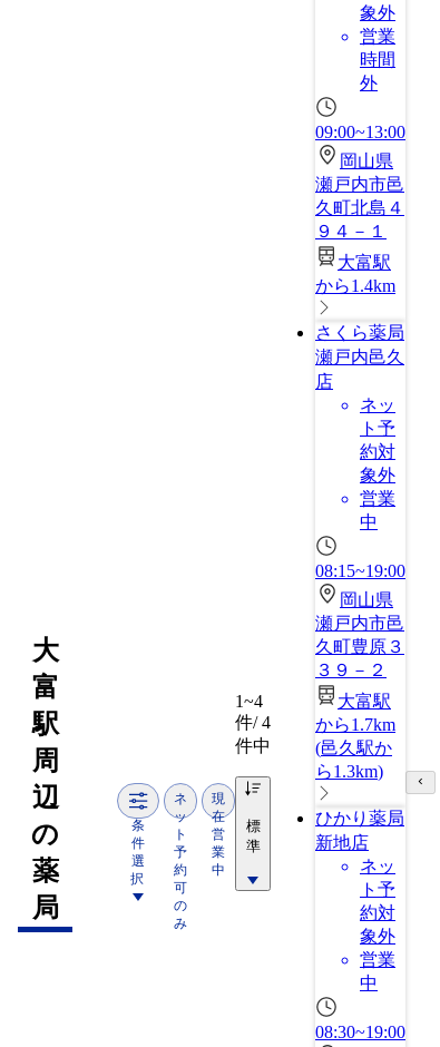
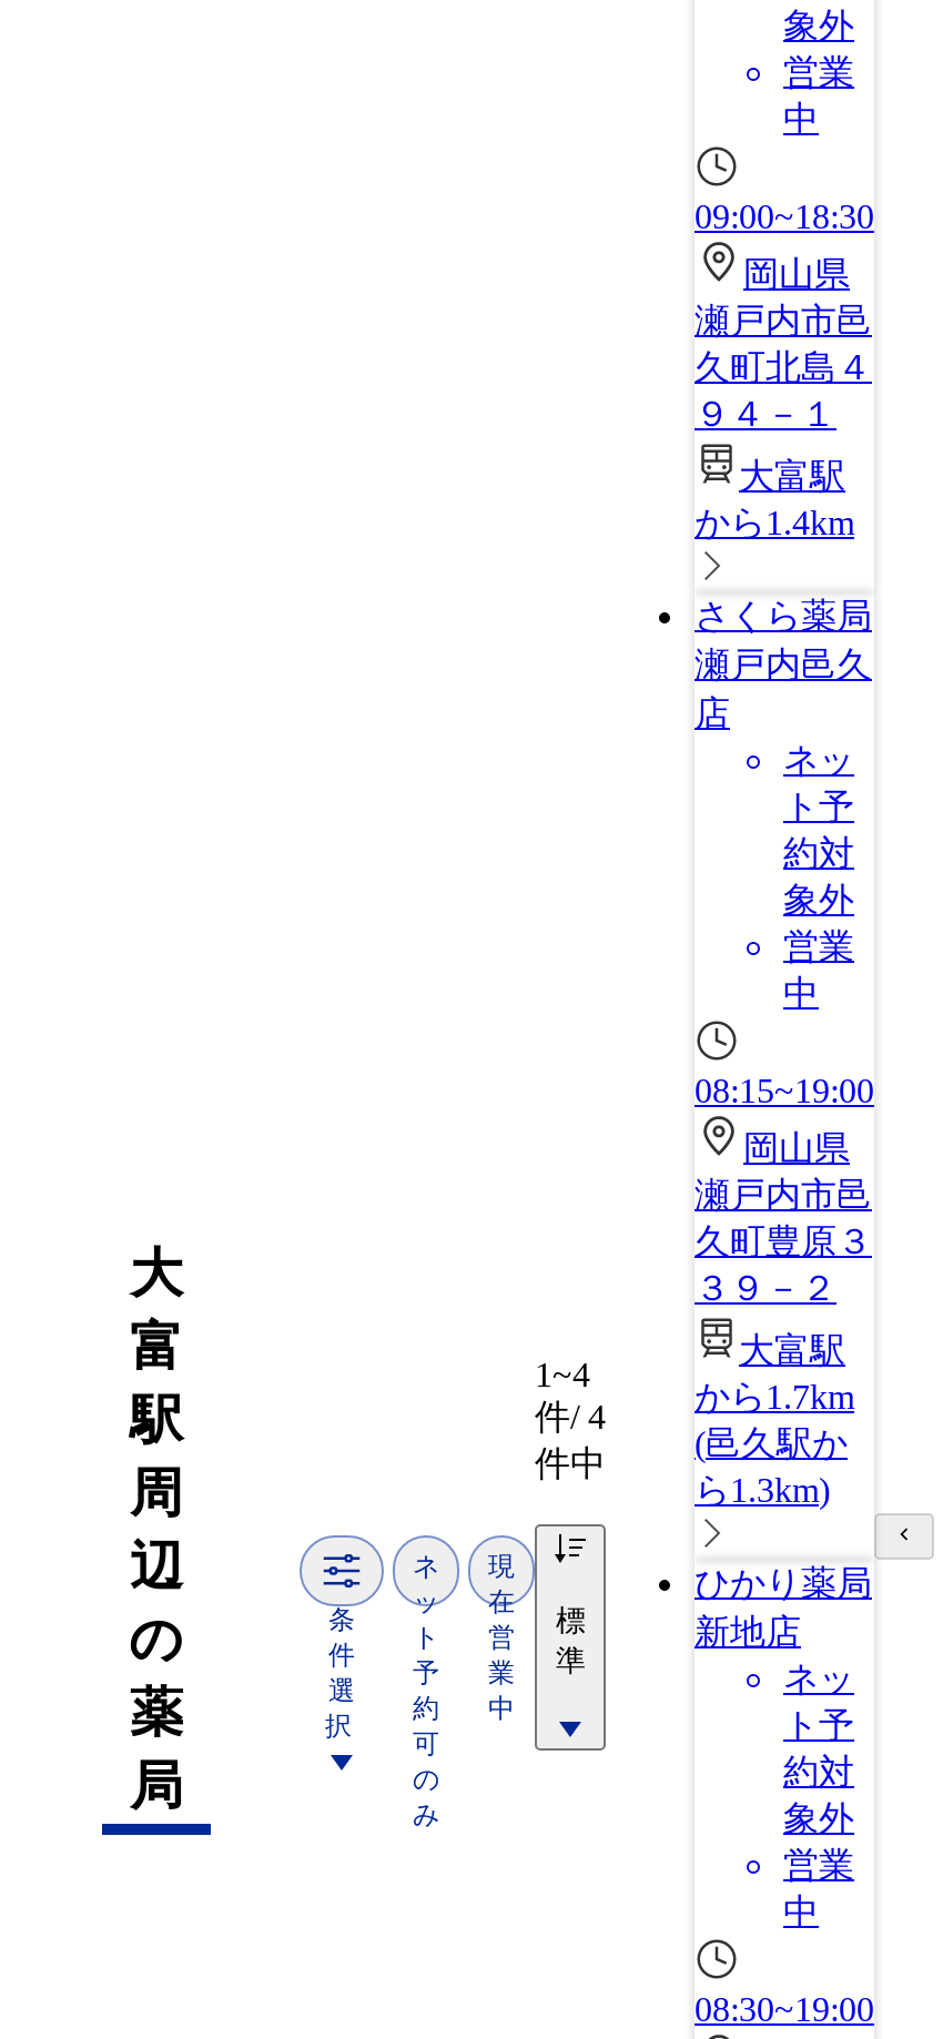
- 時間
- 外
+ 中

- 09:00~13:00
+ 09:00~18:30
